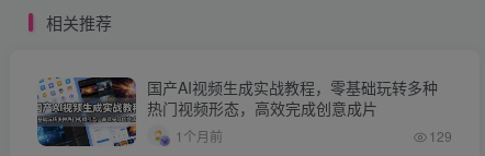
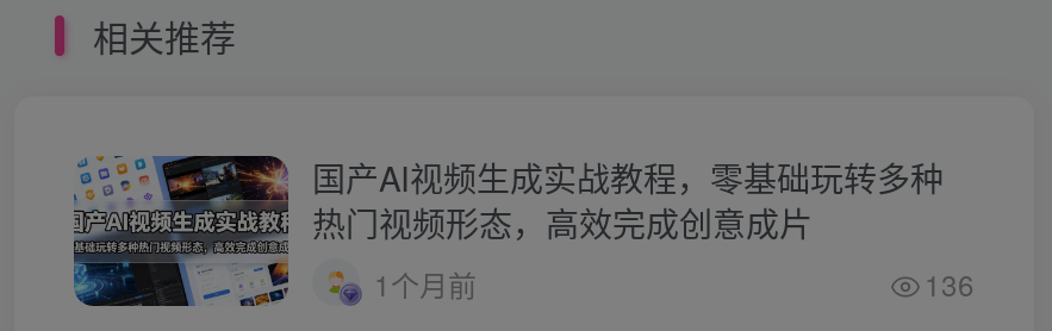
- 129
+ 136
